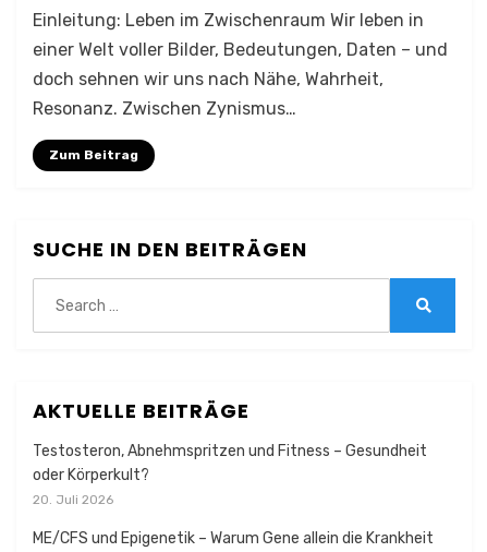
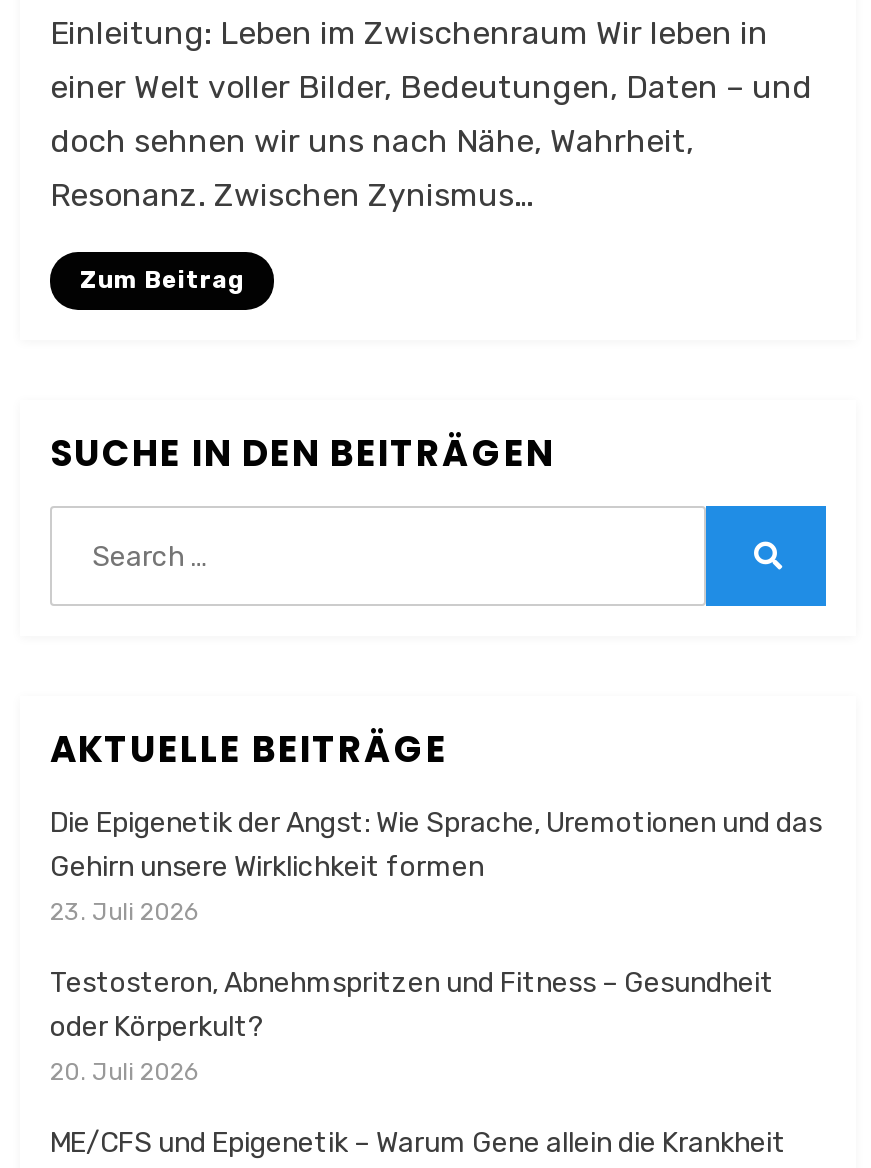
+ Die Epigenetik der Angst: Wie Sprache, Uremotionen und das
+ Gehirn unsere Wirklichkeit formen
+ 23. Juli 2026
